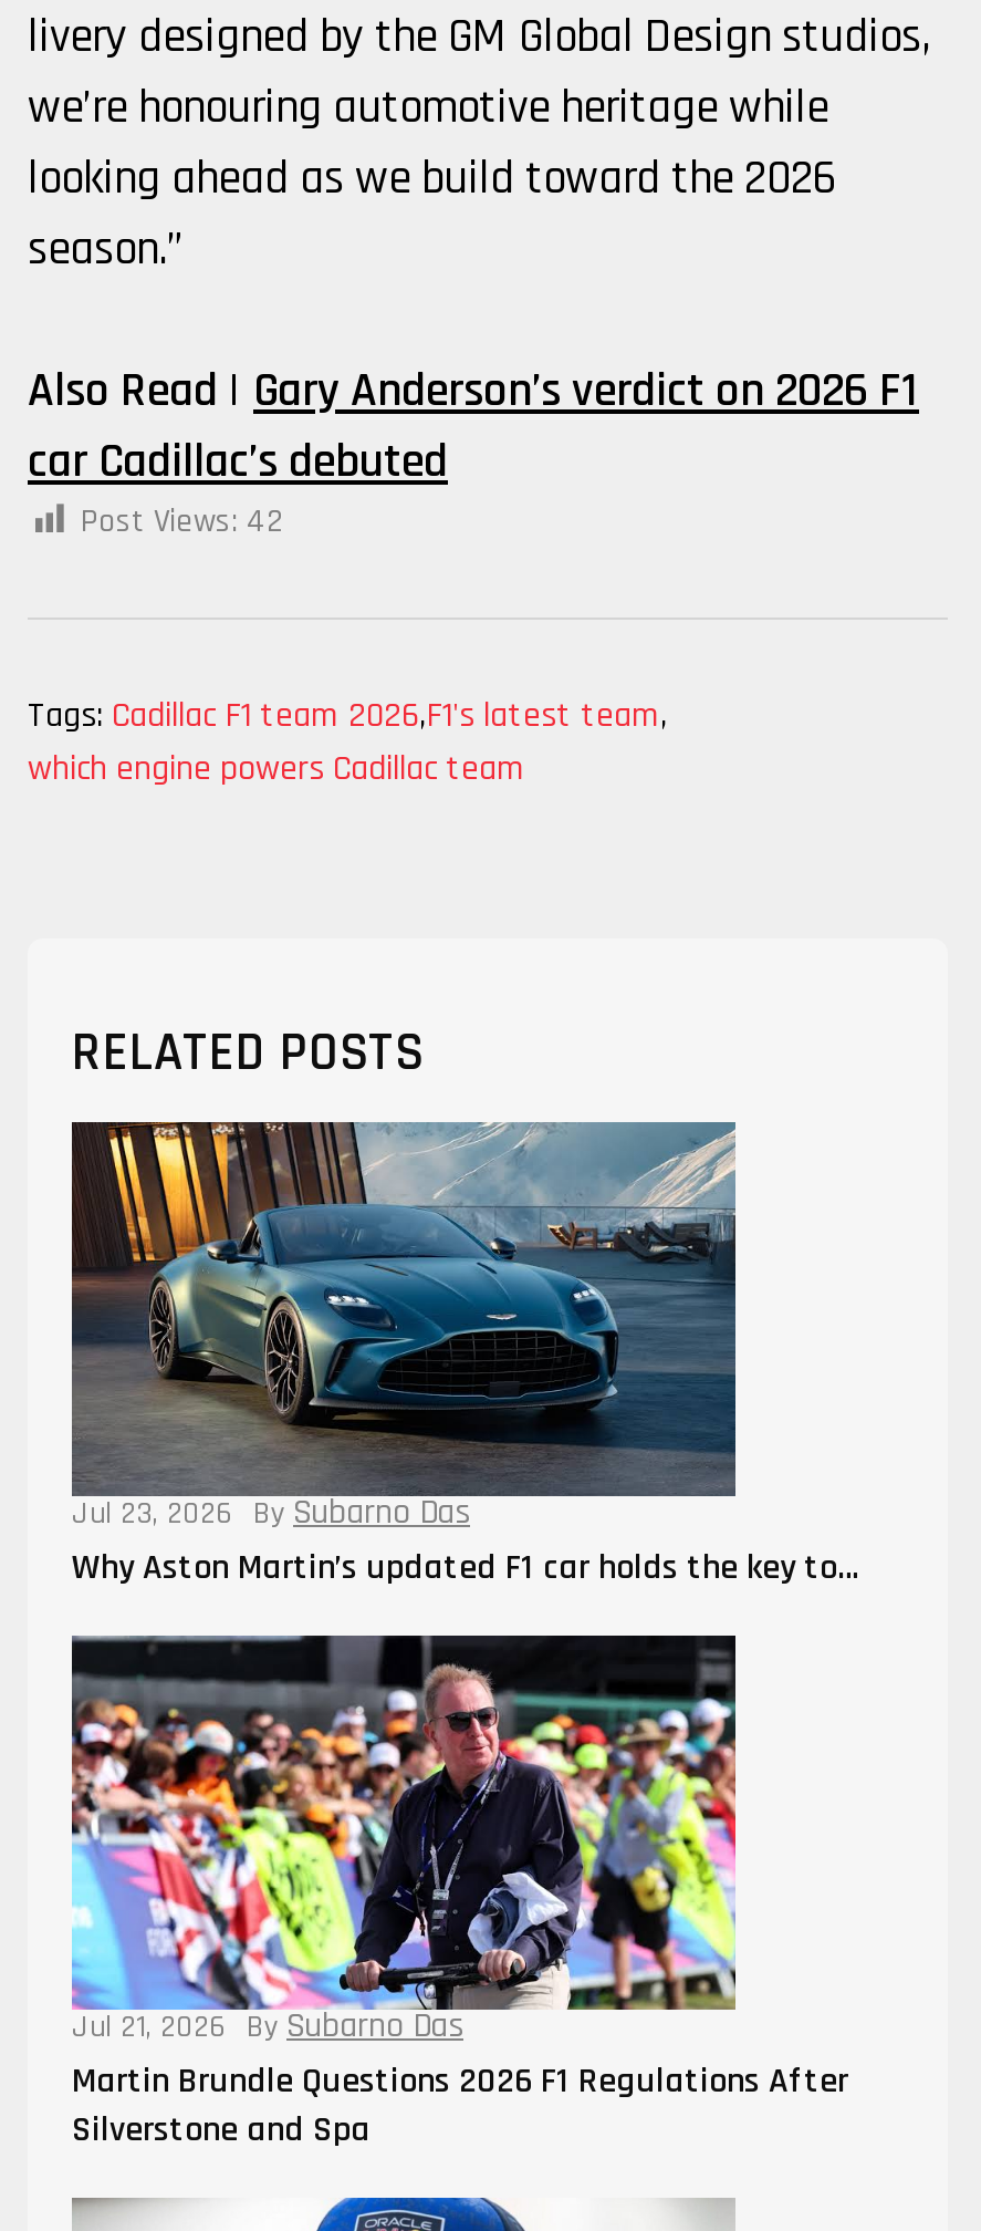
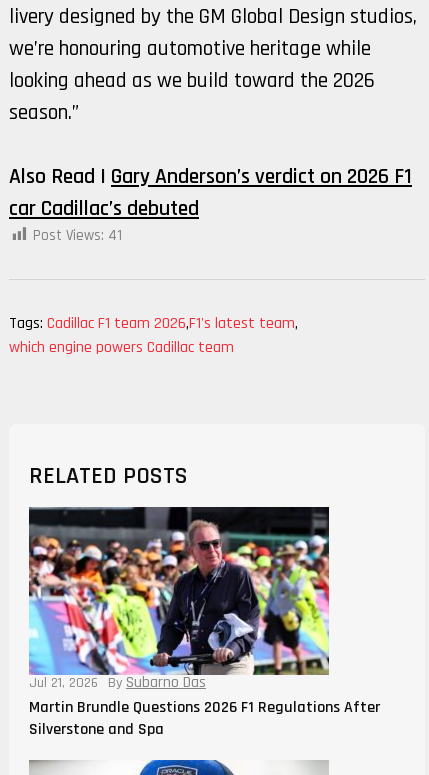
- Post Views: 42
+ Post Views: 41

- [image]
- Jul 23, 2026 BySubarno Das
- Why Aston Martin’s updated F1 car holds the key to…
